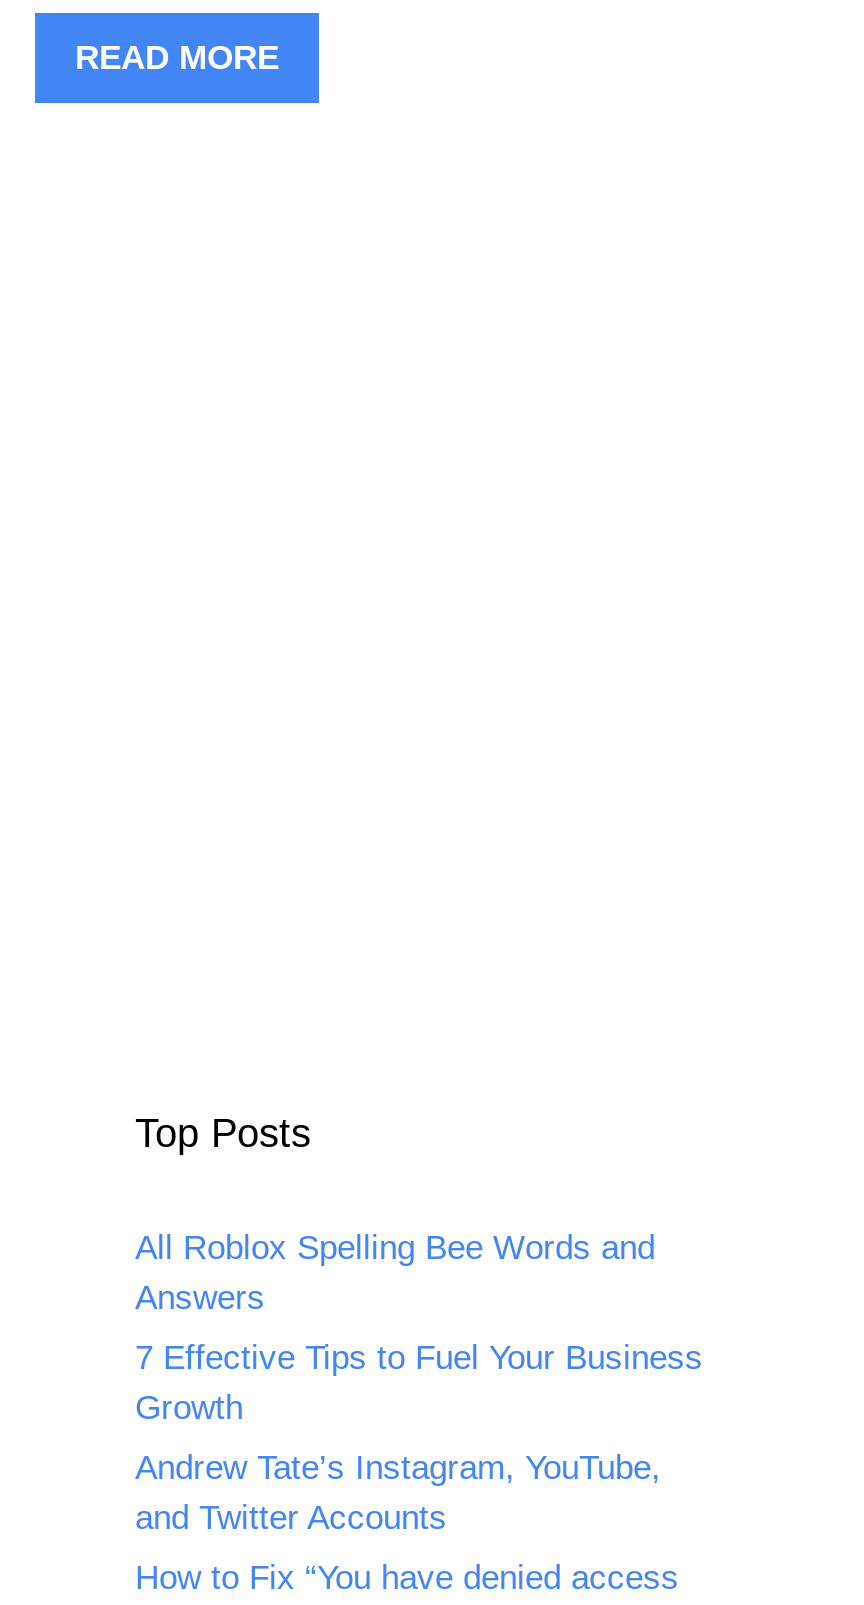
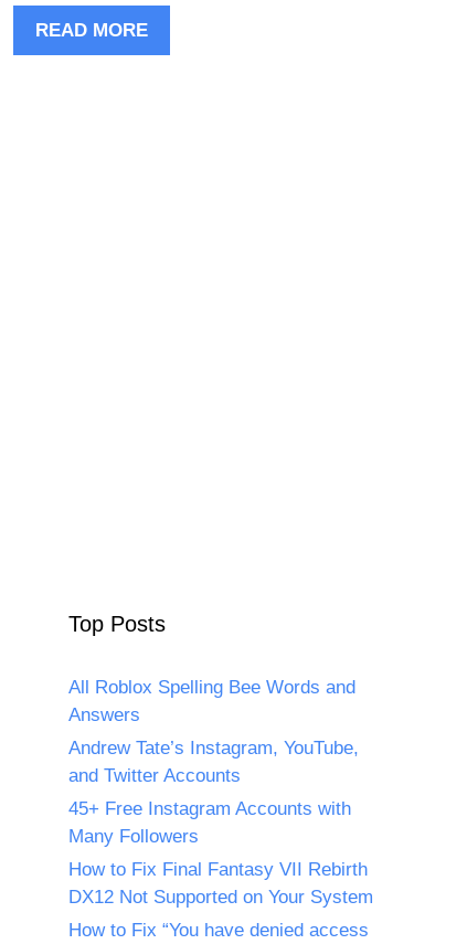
- 7 Effective Tips to Fuel Your Business
- Growth

moved up: Andrew Tate’s Instagram, YouTube, | and Twitter Accounts

+ 45+ Free Instagram Accounts with
+ Many Followers
+ How to Fix Final Fantasy VII Rebirth
+ DX12 Not Supported on Your System
